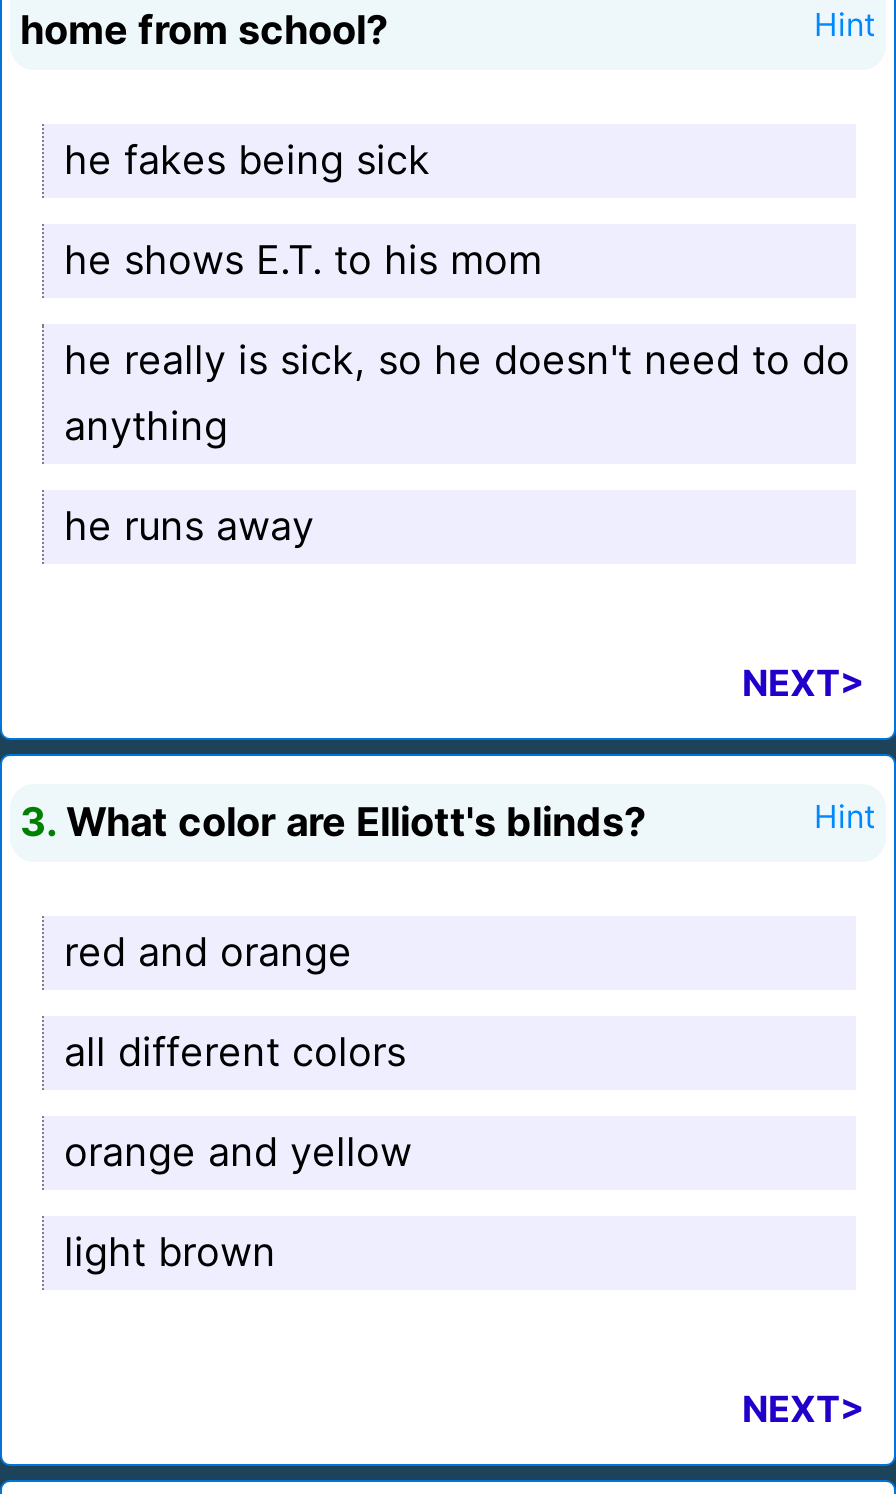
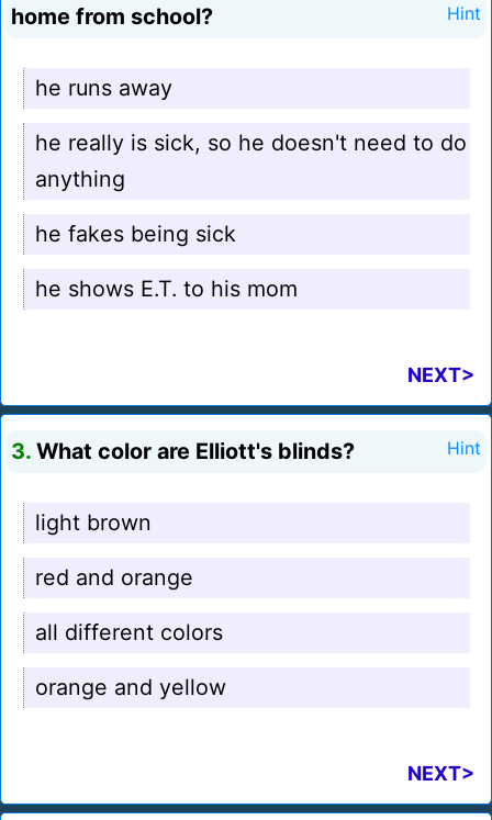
moved down: he fakes being sick | he shows E.T. to his mom

moved up: he really is sick, so he doesn't need to do | anything

moved up: he runs away

moved down: red and orange | all different colors | orange and yellow

moved up: light brown
